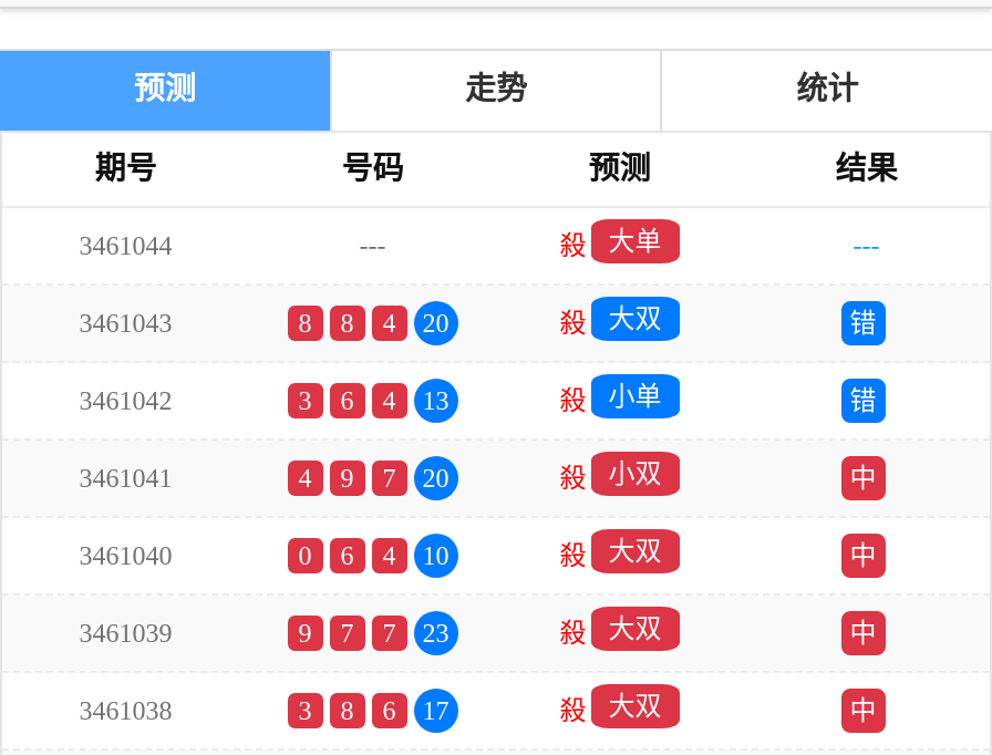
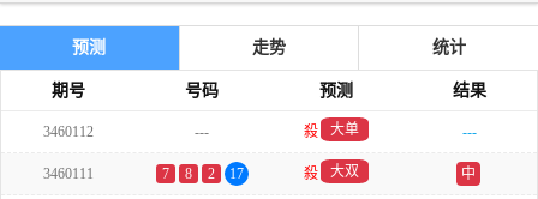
- 3461044
+ 3460112

- 3461043
- 8
- 8
- 4
- 20
- 殺
- 大双
- 错
- 3461042
- 3
- 6
- 4
- 13
- 殺
- 小单
- 错
- 3461041
- 4
- 9
+ 3460111

- 20
- 殺
- 小双
- 中
- 3461040
- 0
- 6
- 4
- 10
- 殺
- 大双
- 中
- 3461039
- 9
- 7
- 7
- 23
- 殺
- 大双
- 中
- 3461038
- 3

- 6
+ 2
